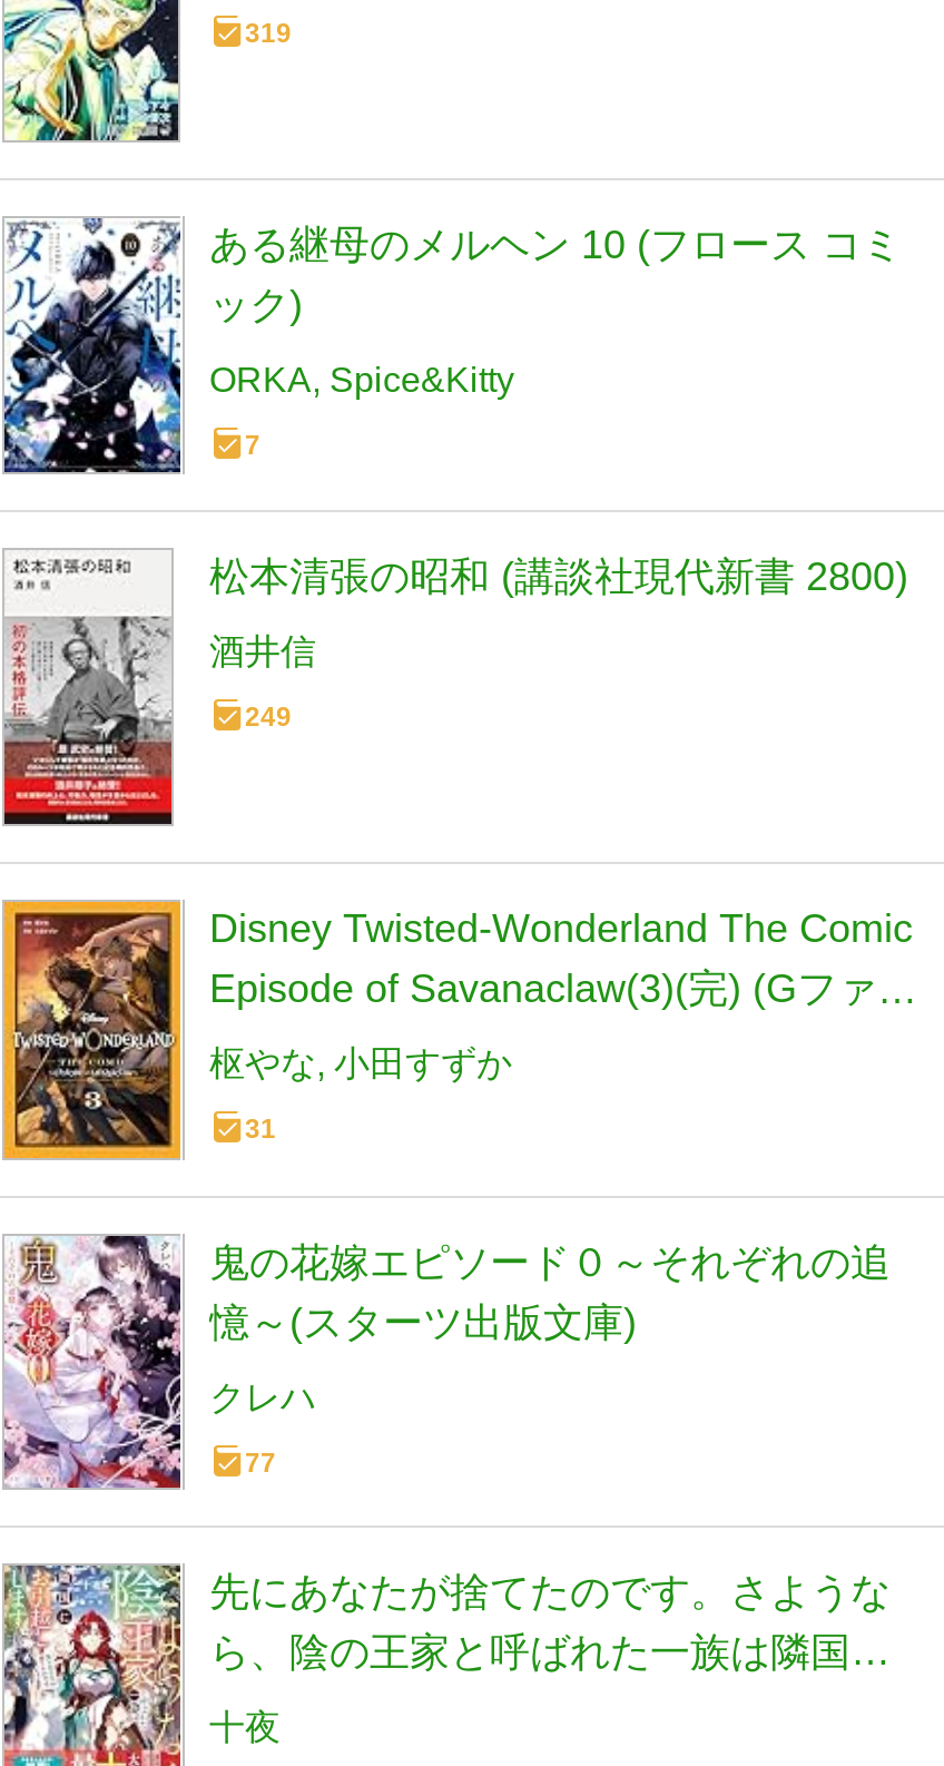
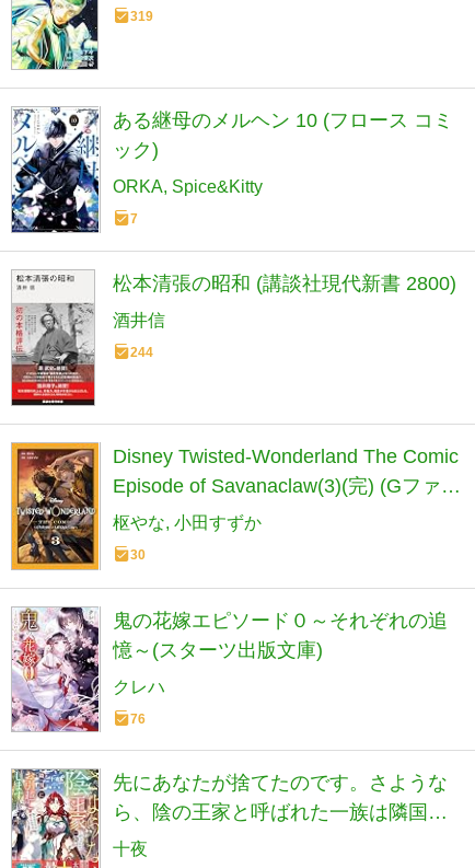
- 249
+ 244

- 31
+ 30

- 77
+ 76
